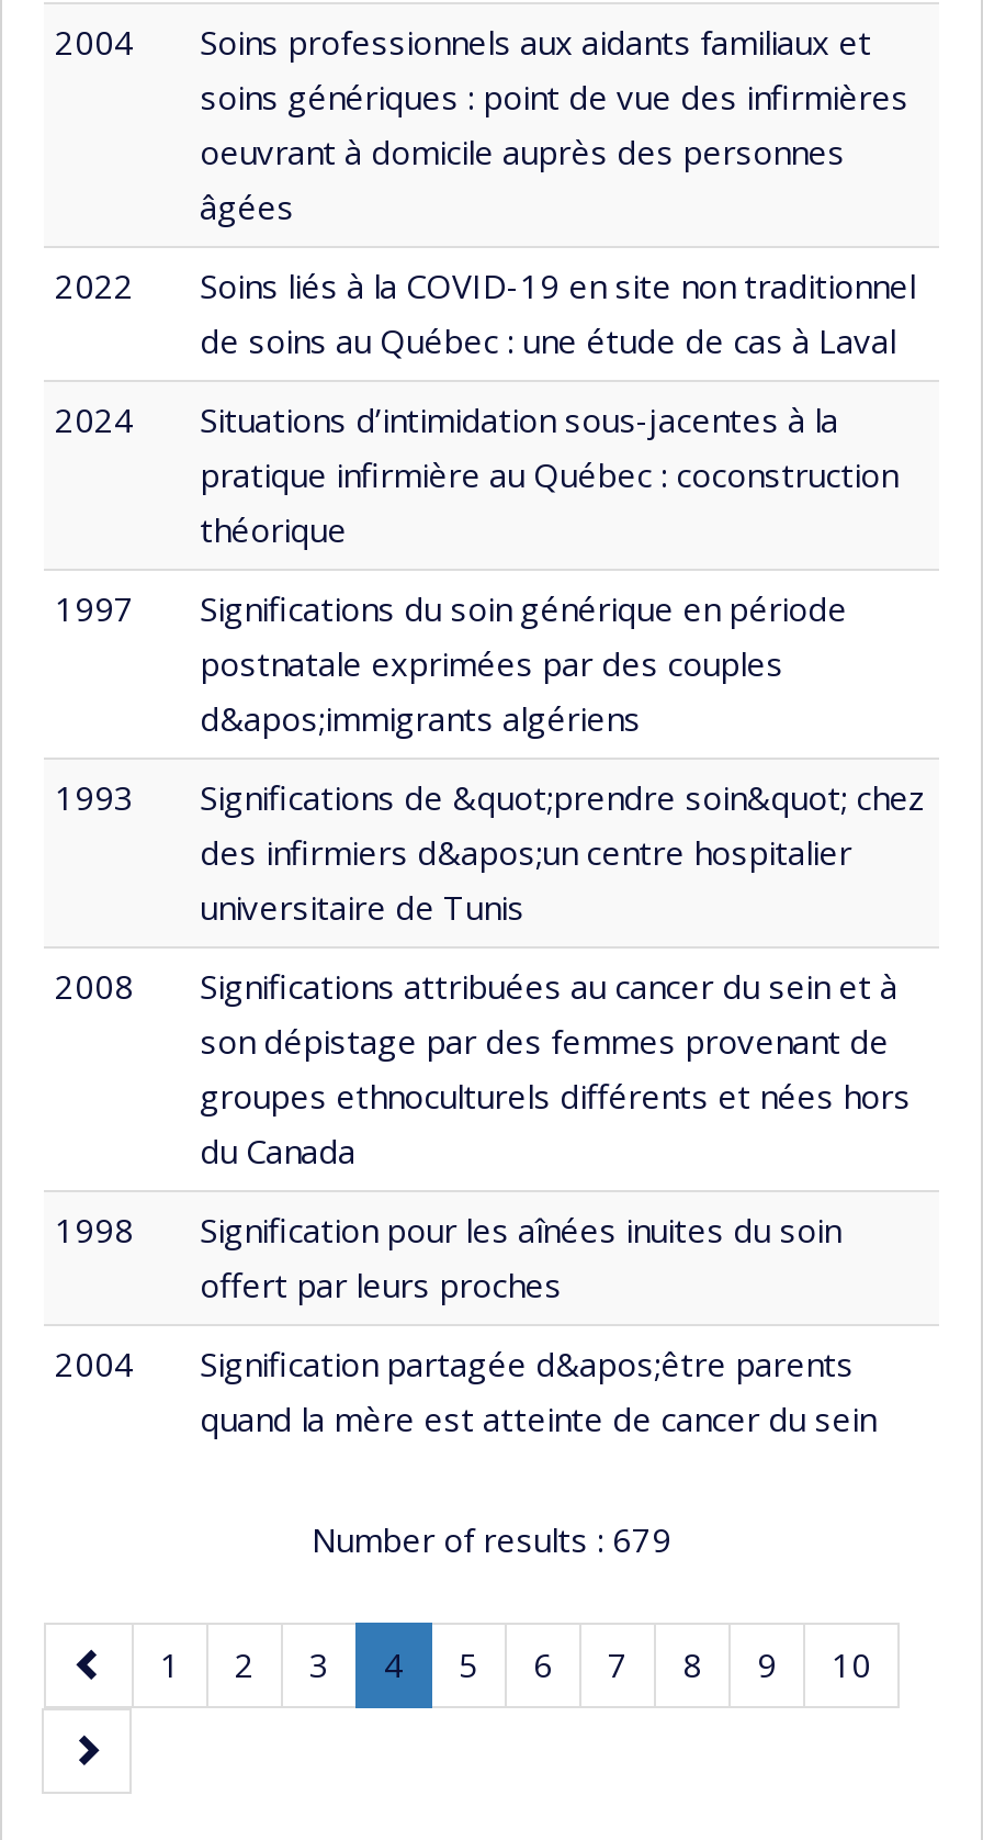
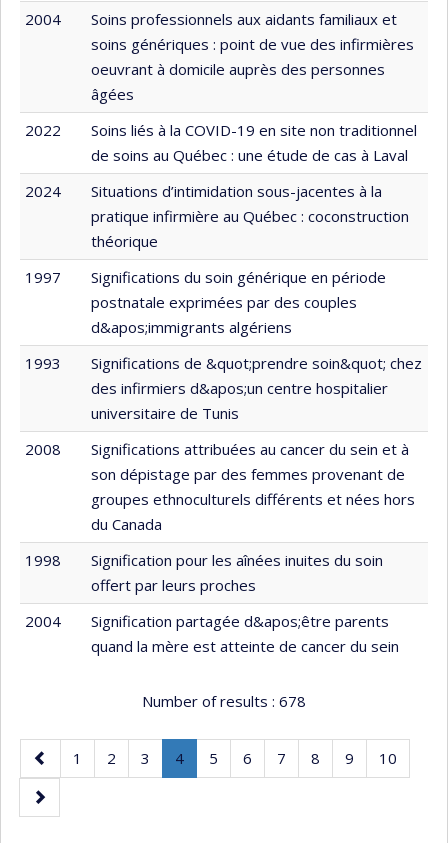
- Number of results : 679
+ Number of results : 678
